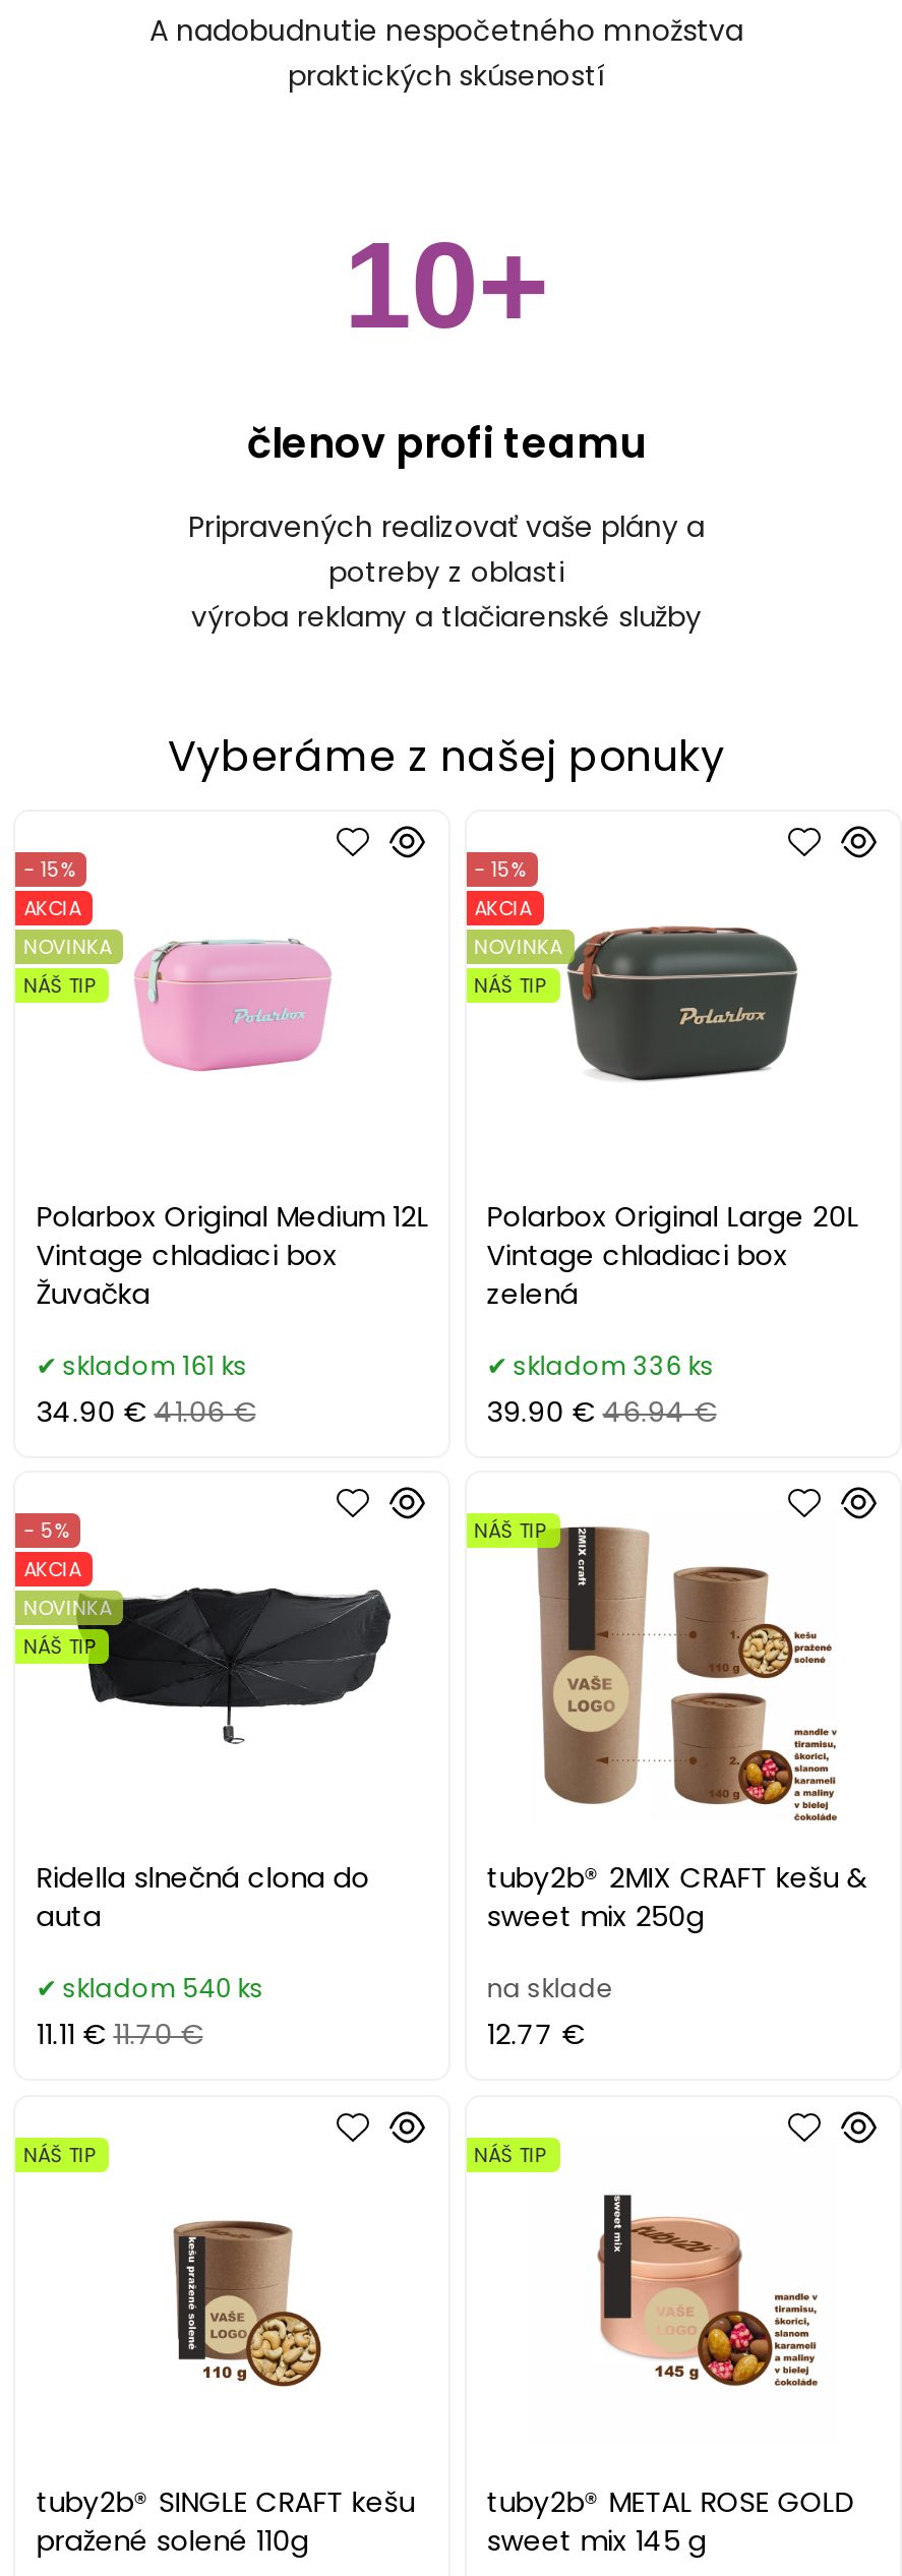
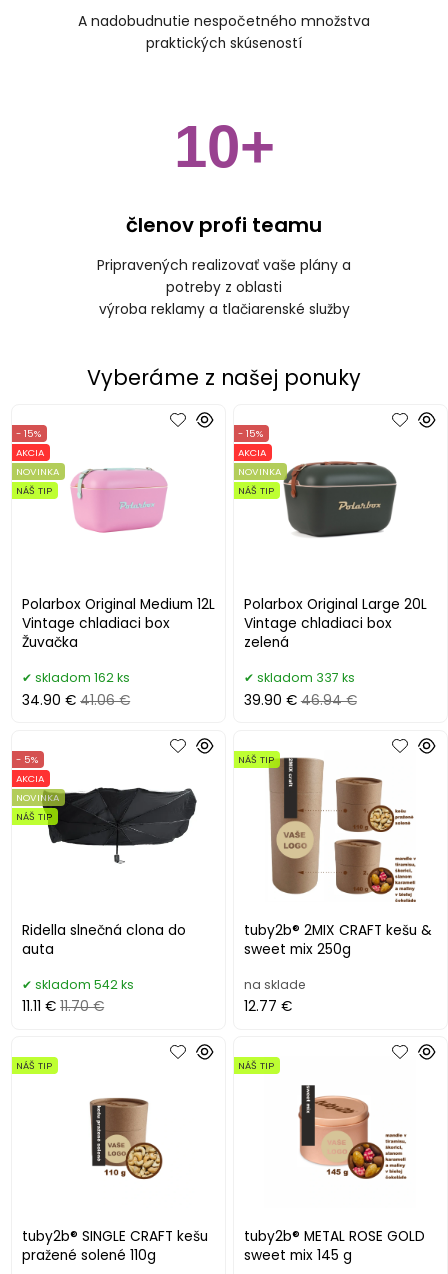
- skladom 161 ks
+ skladom 162 ks

- skladom 336 ks
+ skladom 337 ks

- skladom 540 ks
+ skladom 542 ks
